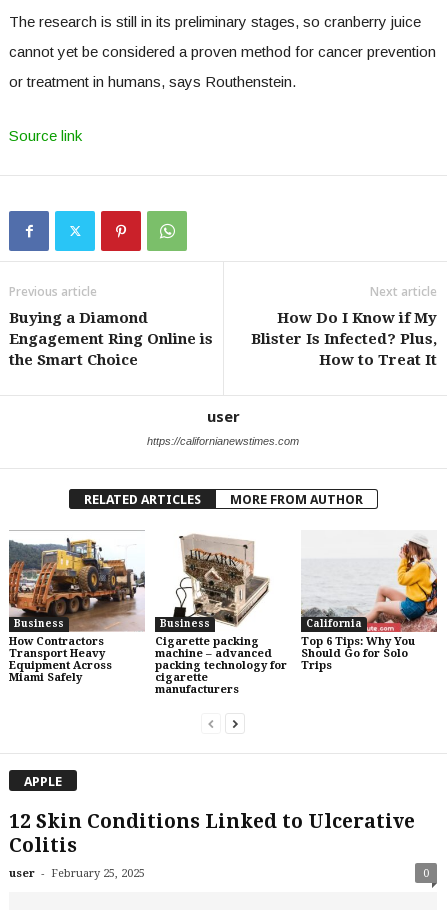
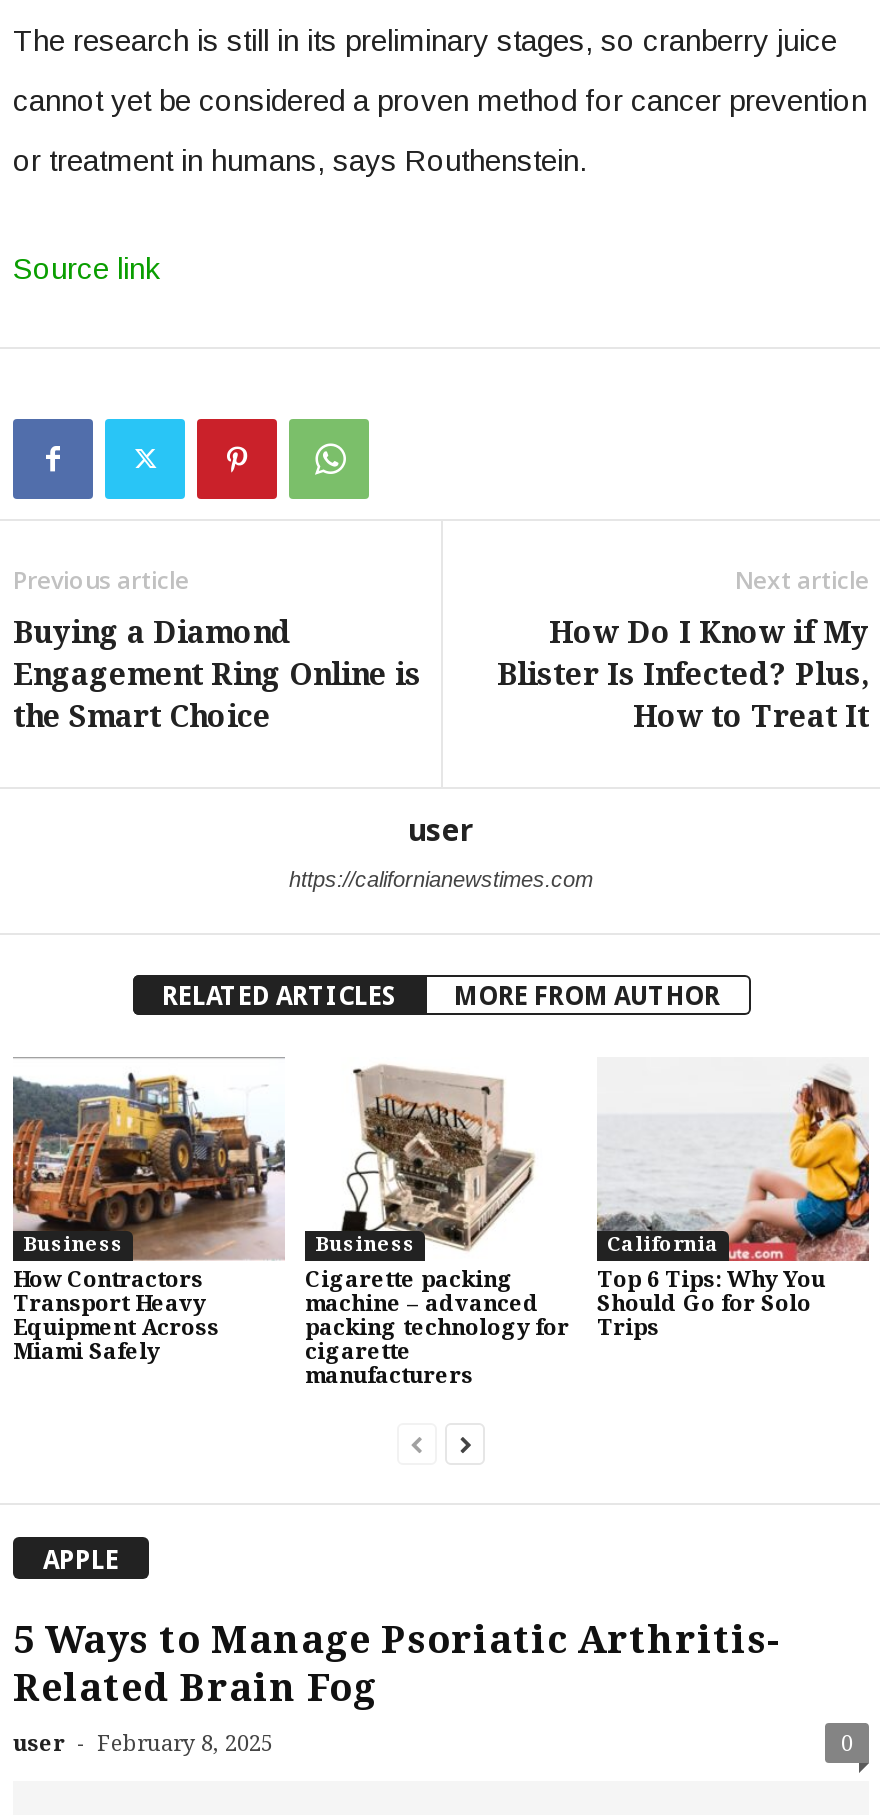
- 12 Skin Conditions Linked to Ulcerative
- Colitis
- user - February 25, 2025
+ 5 Ways to Manage Psoriatic Arthritis-
+ Related Brain Fog
+ user - February 8, 2025
